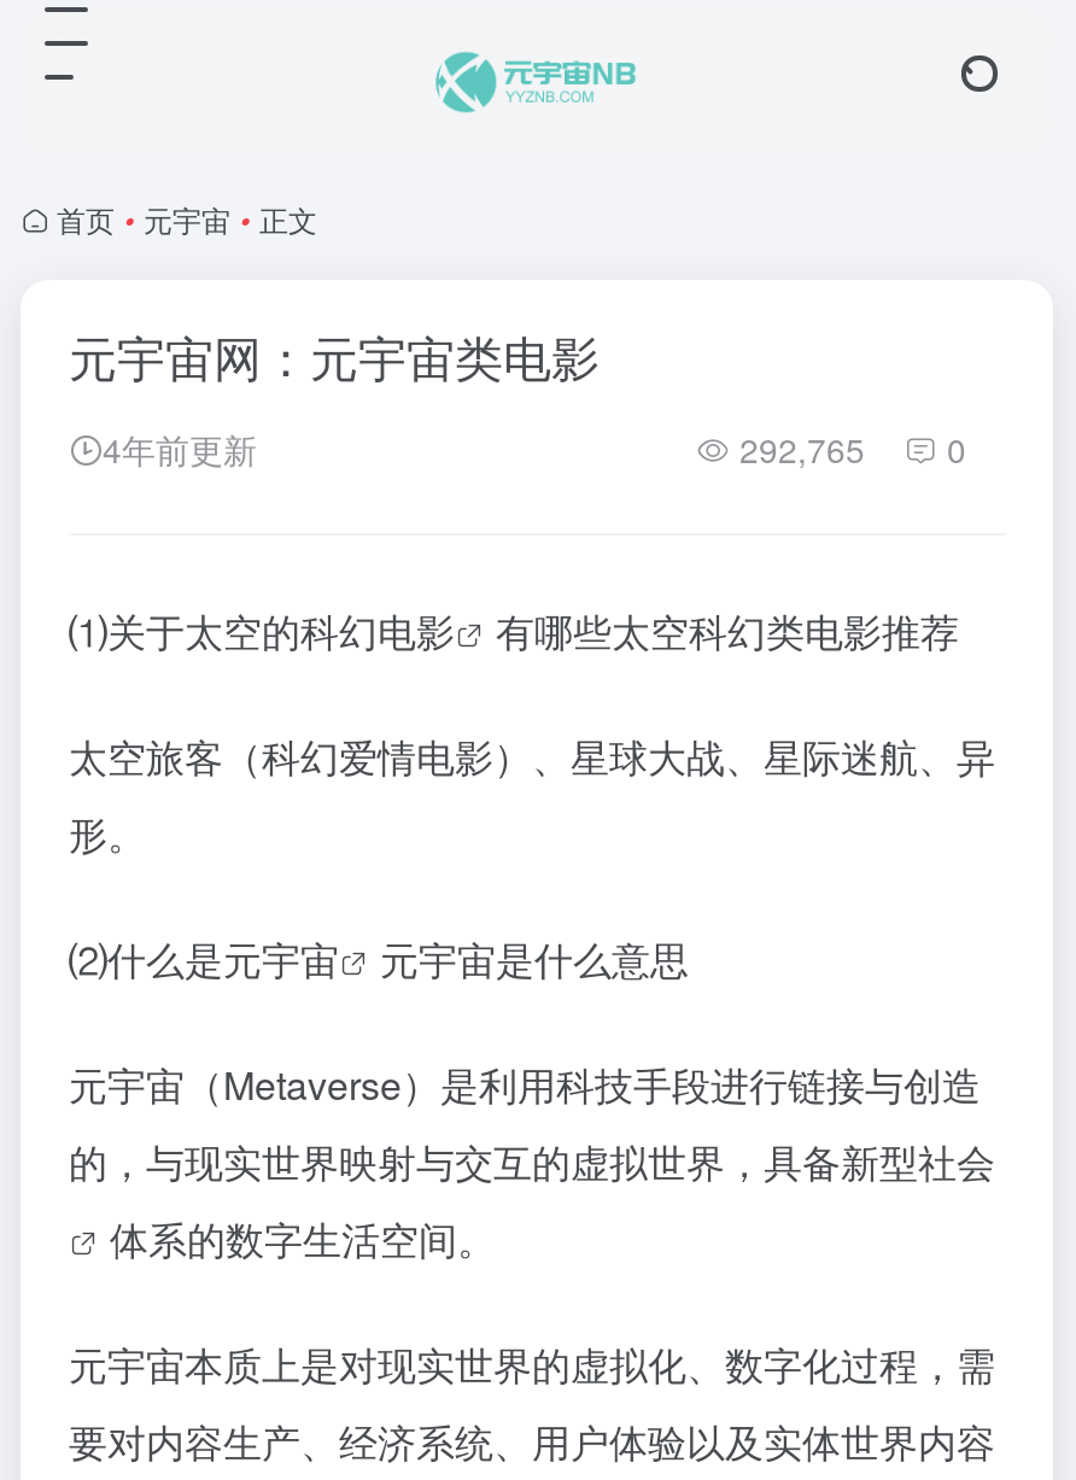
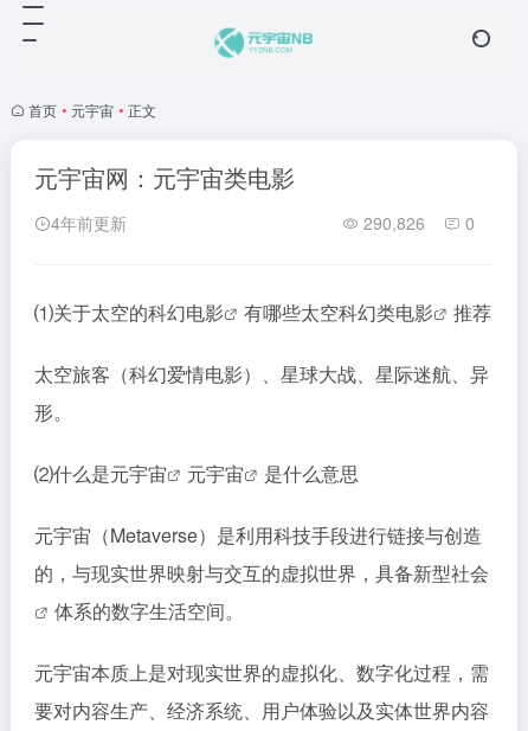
- 292,765 0
+ 290,826 0
